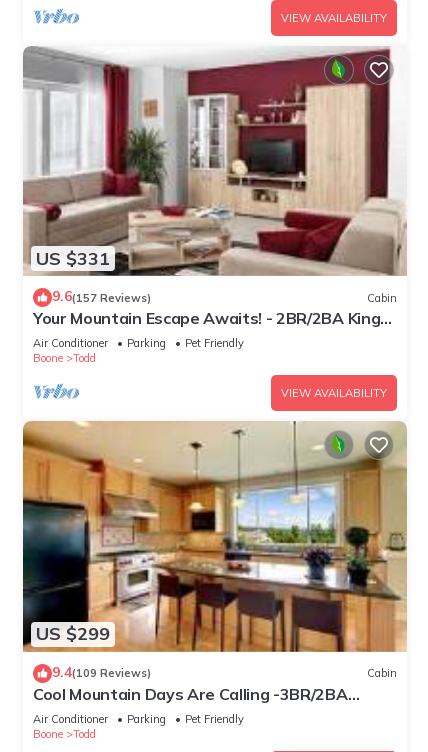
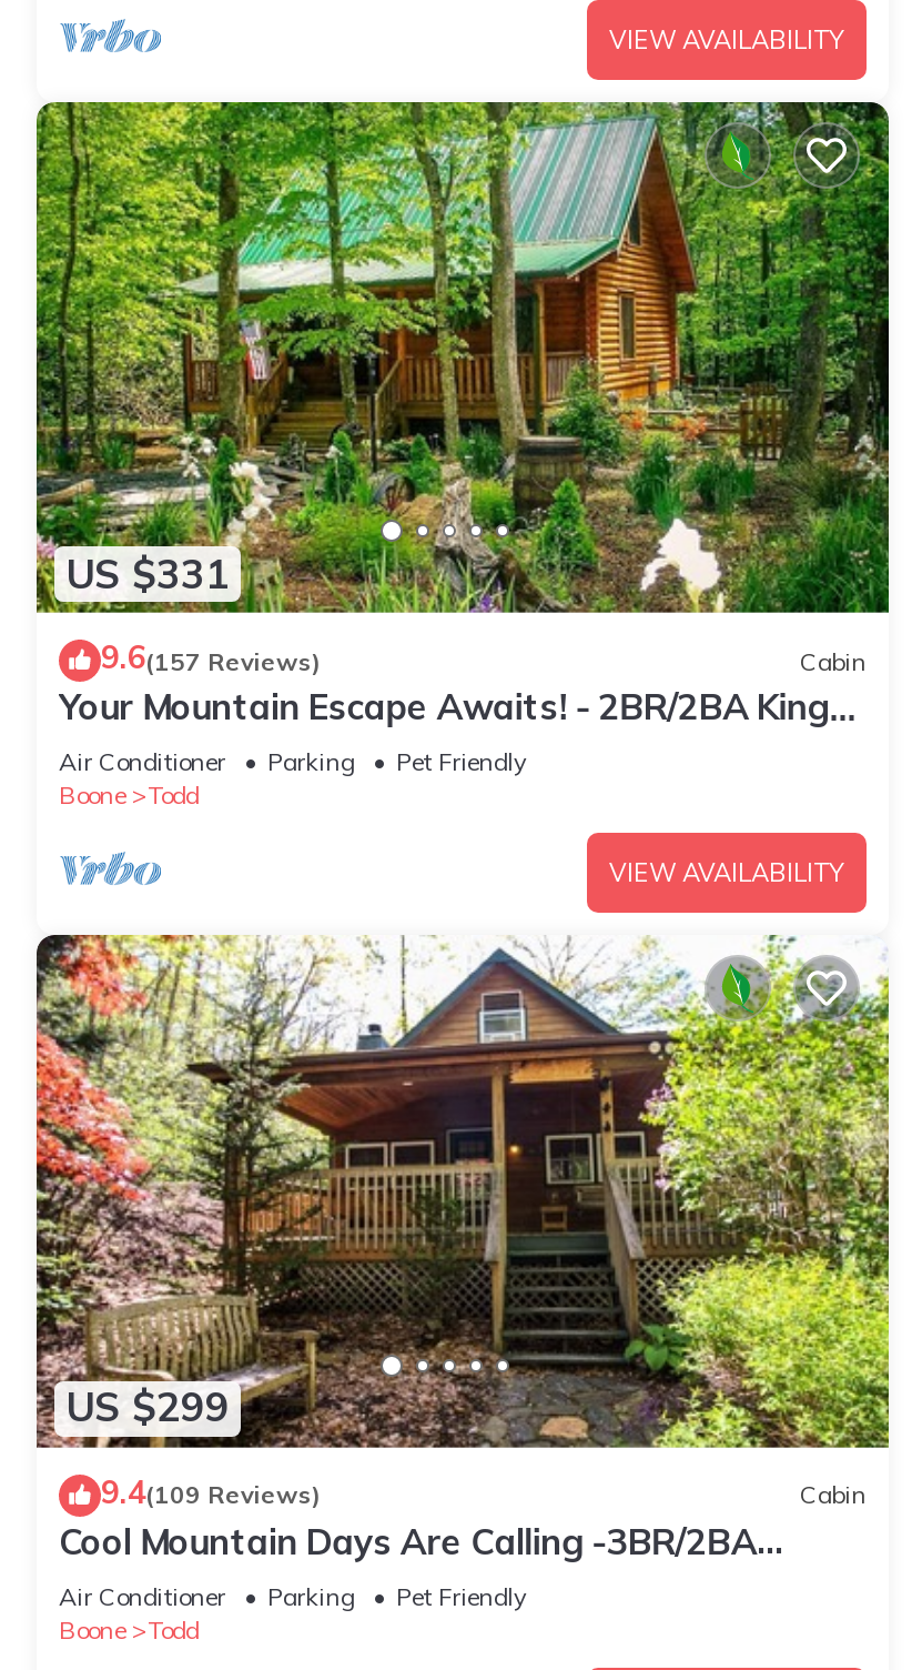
- [image]
+ [image]

- [image]
+ [image]
